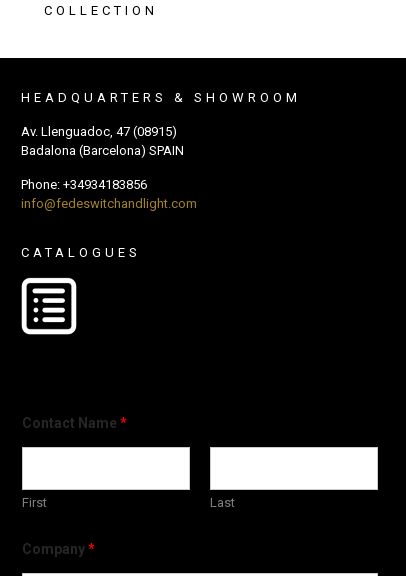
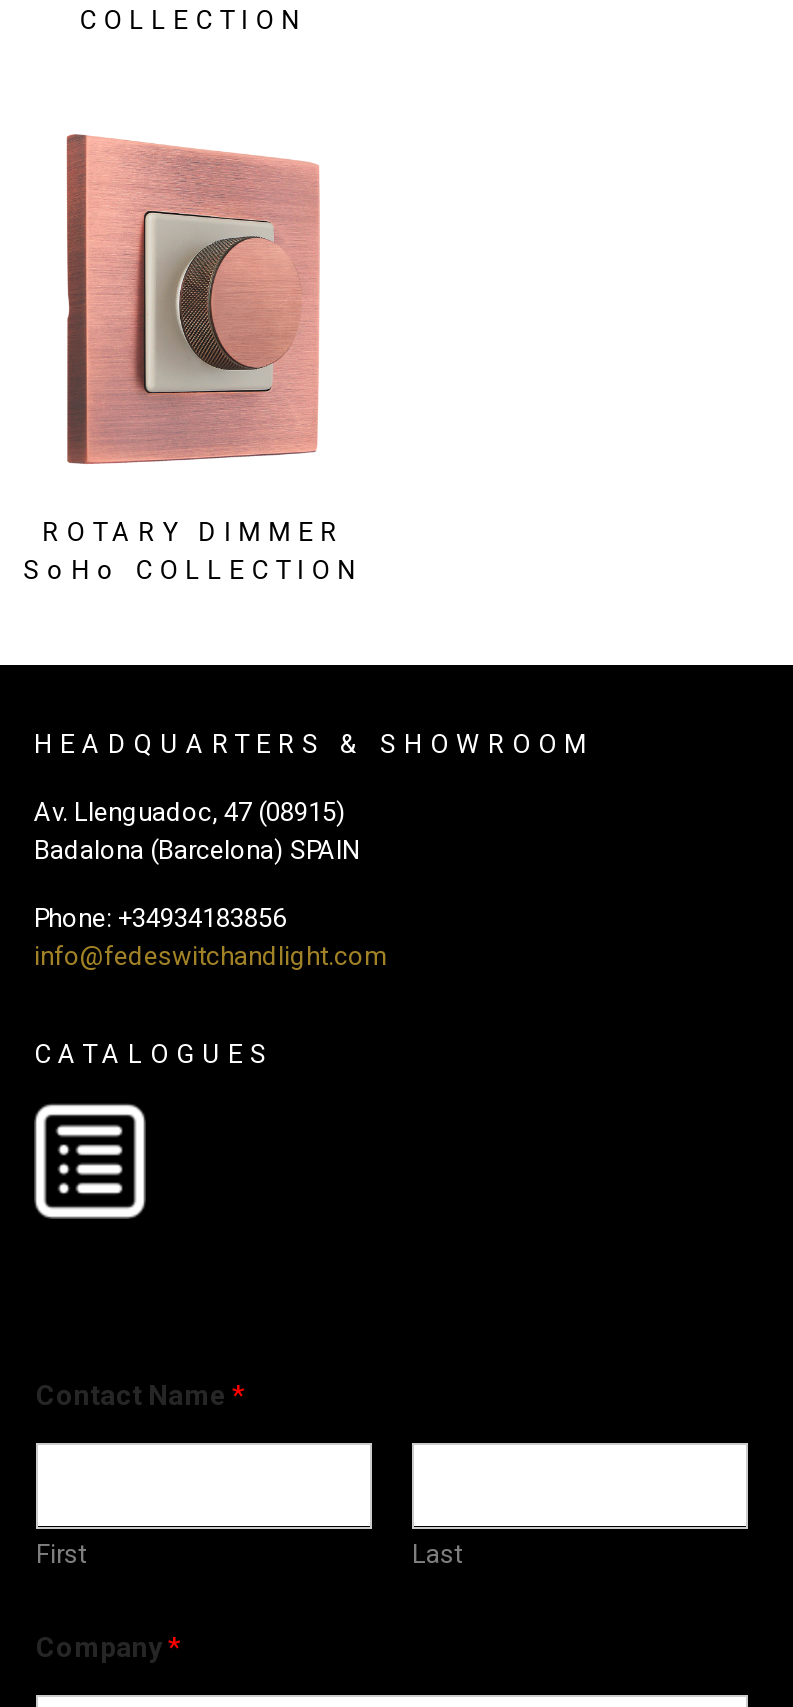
+ [image]
+ ROTARY DIMMER
+ SoHo COLLECTION
